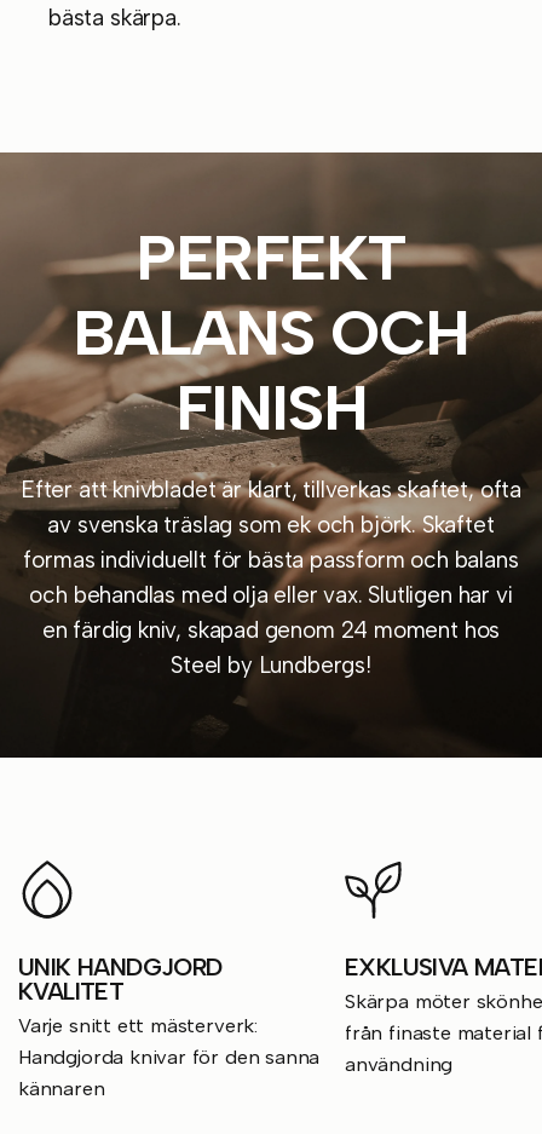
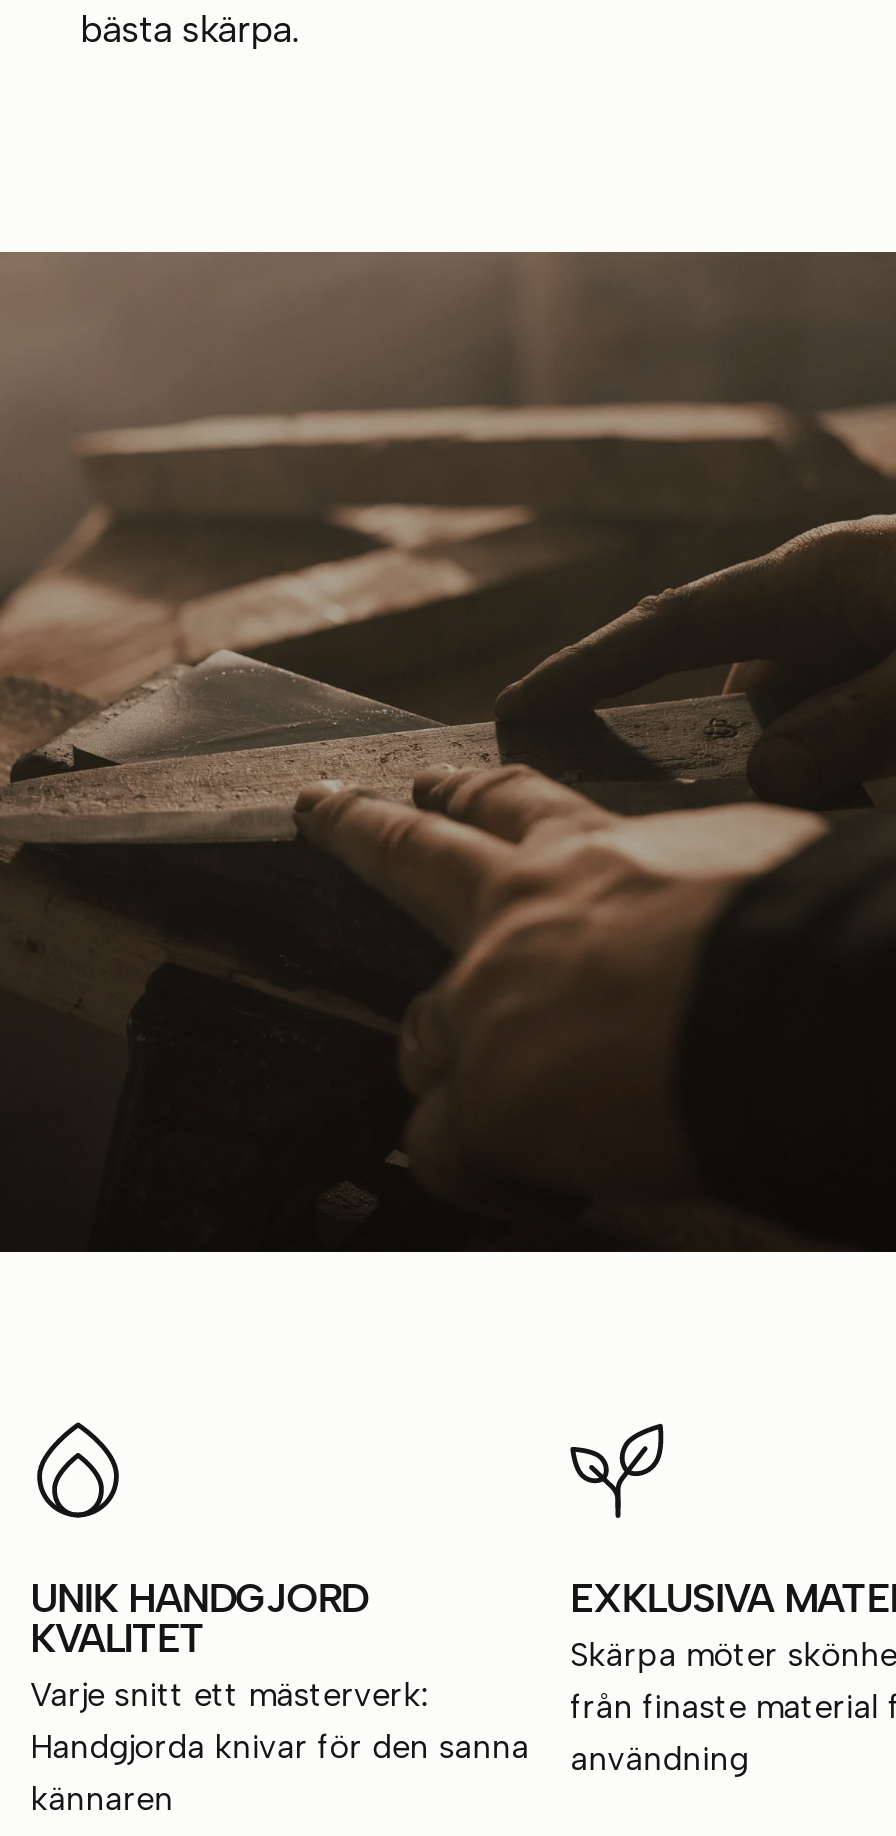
- PERFEKT
- BALANS OCH
- FINISH
- Efter att knivbladet är klart, tillverkas skaftet, ofta
- av svenska träslag som ek och björk. Skaftet
- formas individuellt för bästa passform och balans
- och behandlas med olja eller vax. Slutligen har vi
- en färdig kniv, skapad genom 24 moment hos
- Steel by Lundbergs!
